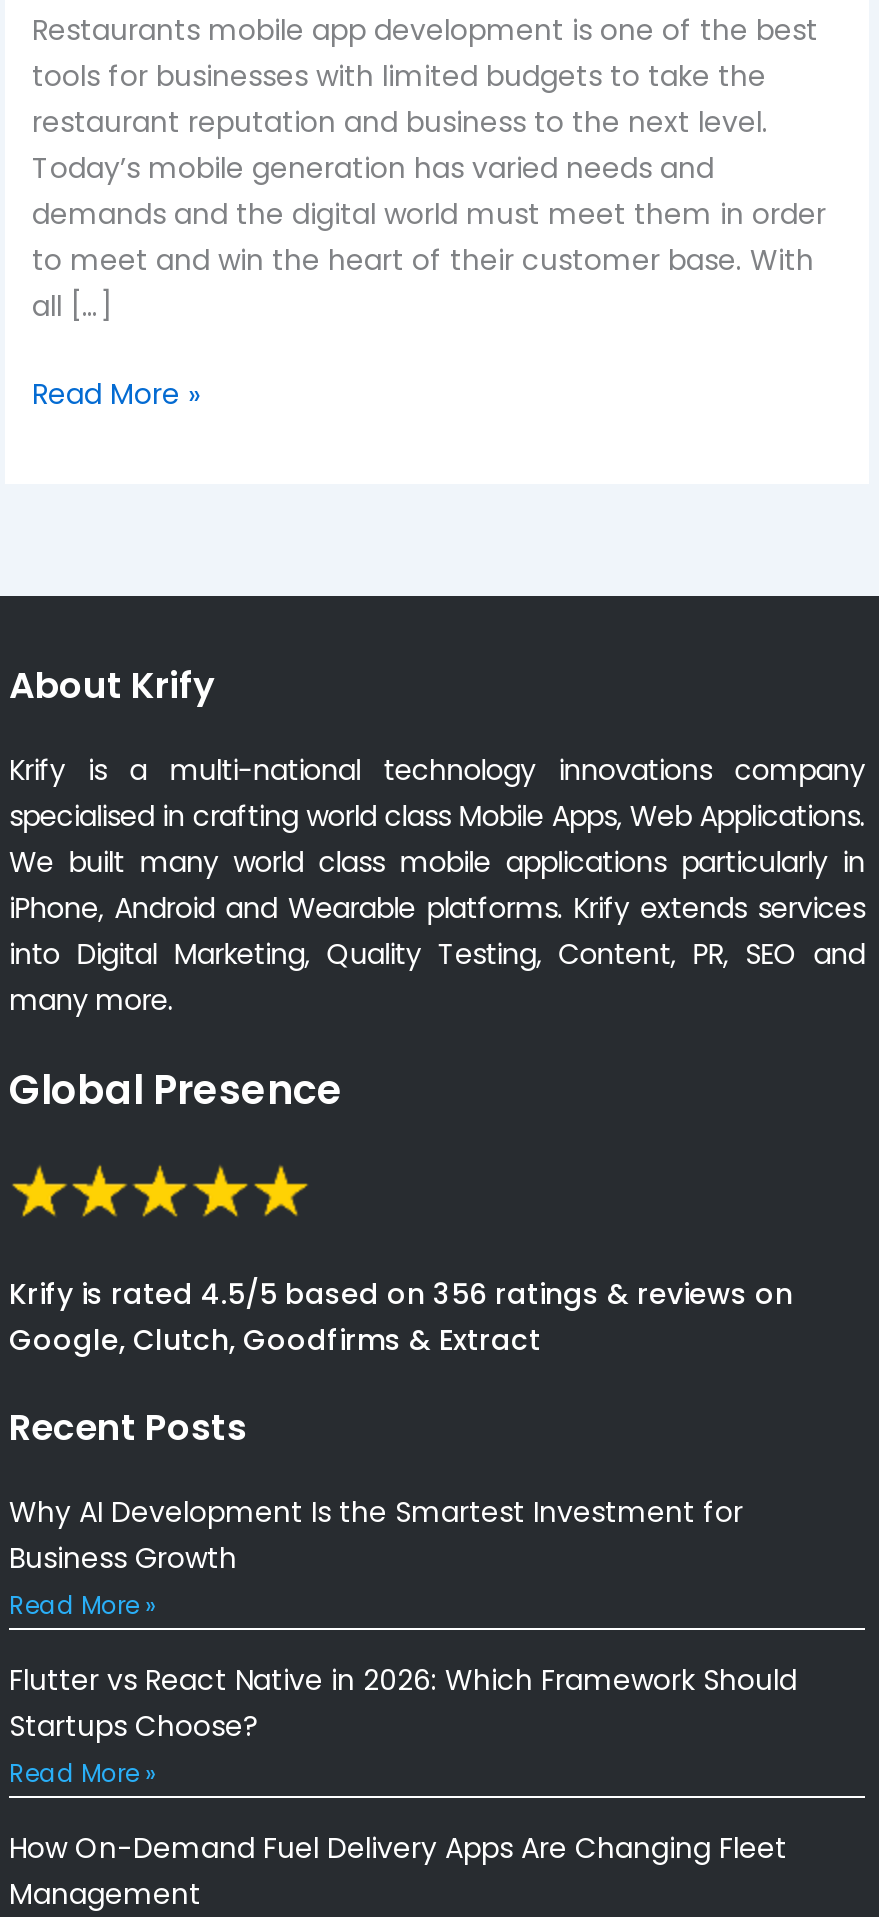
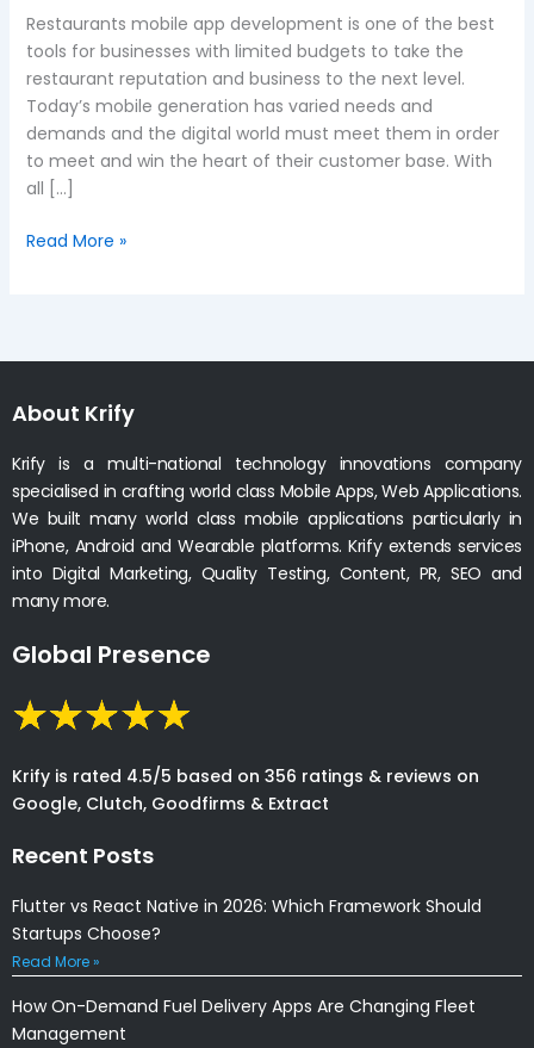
- Why AI Development Is the Smartest Investment for
- Business Growth
- Read More »
